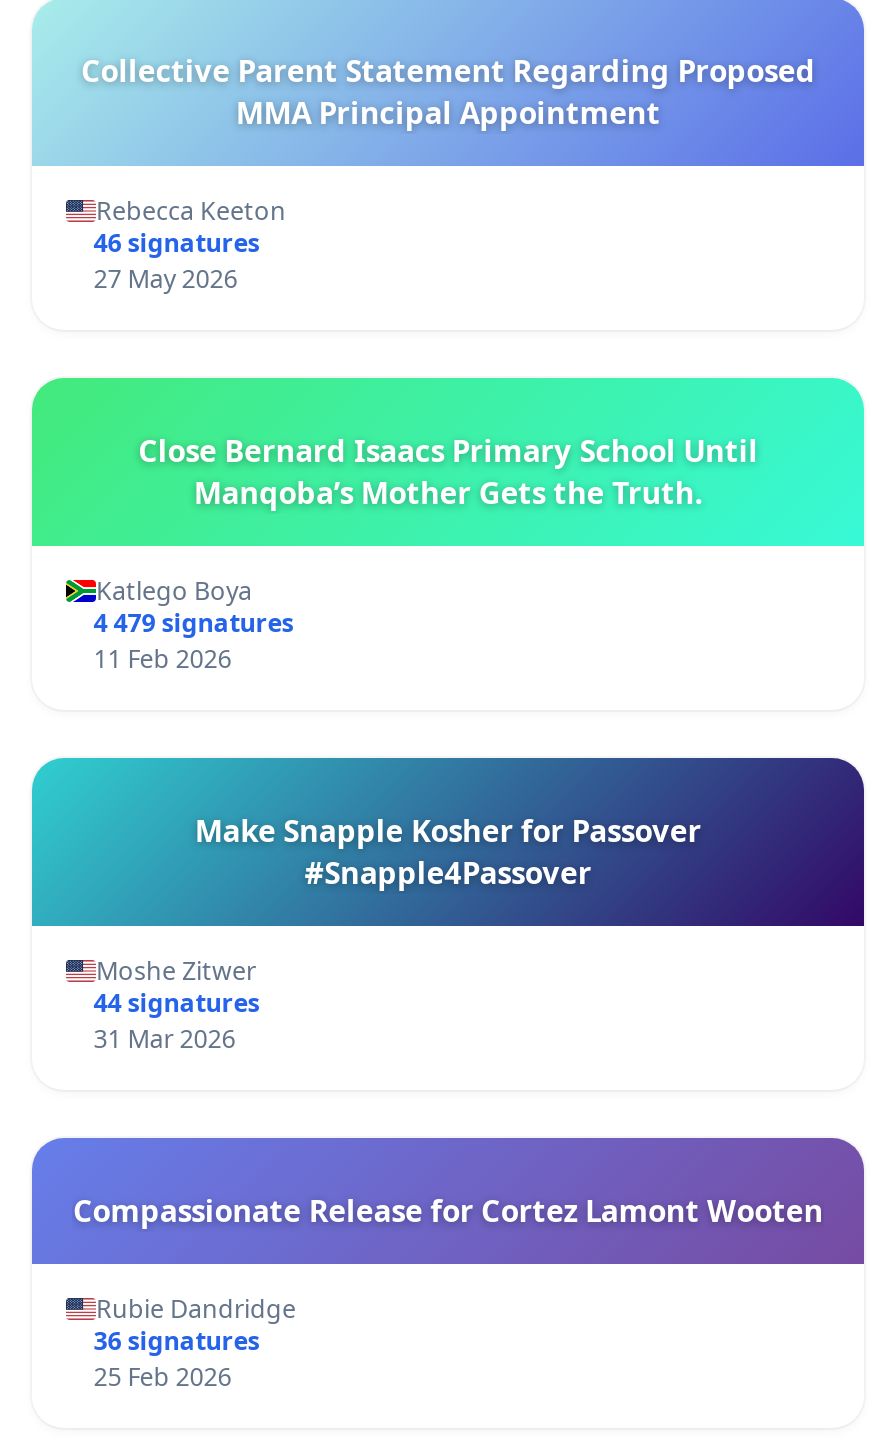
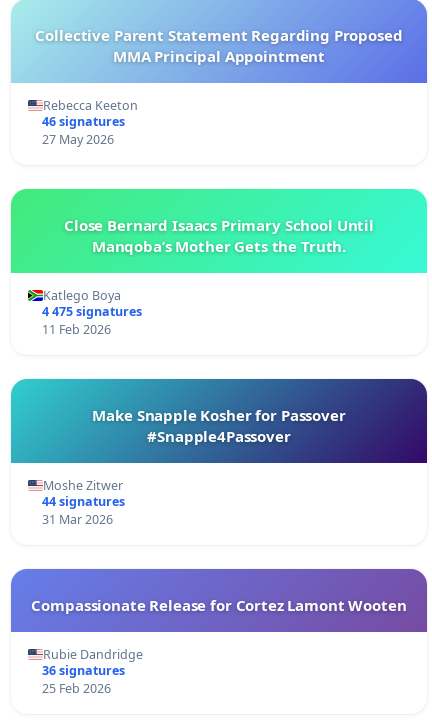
- 4 479 signatures
+ 4 475 signatures
